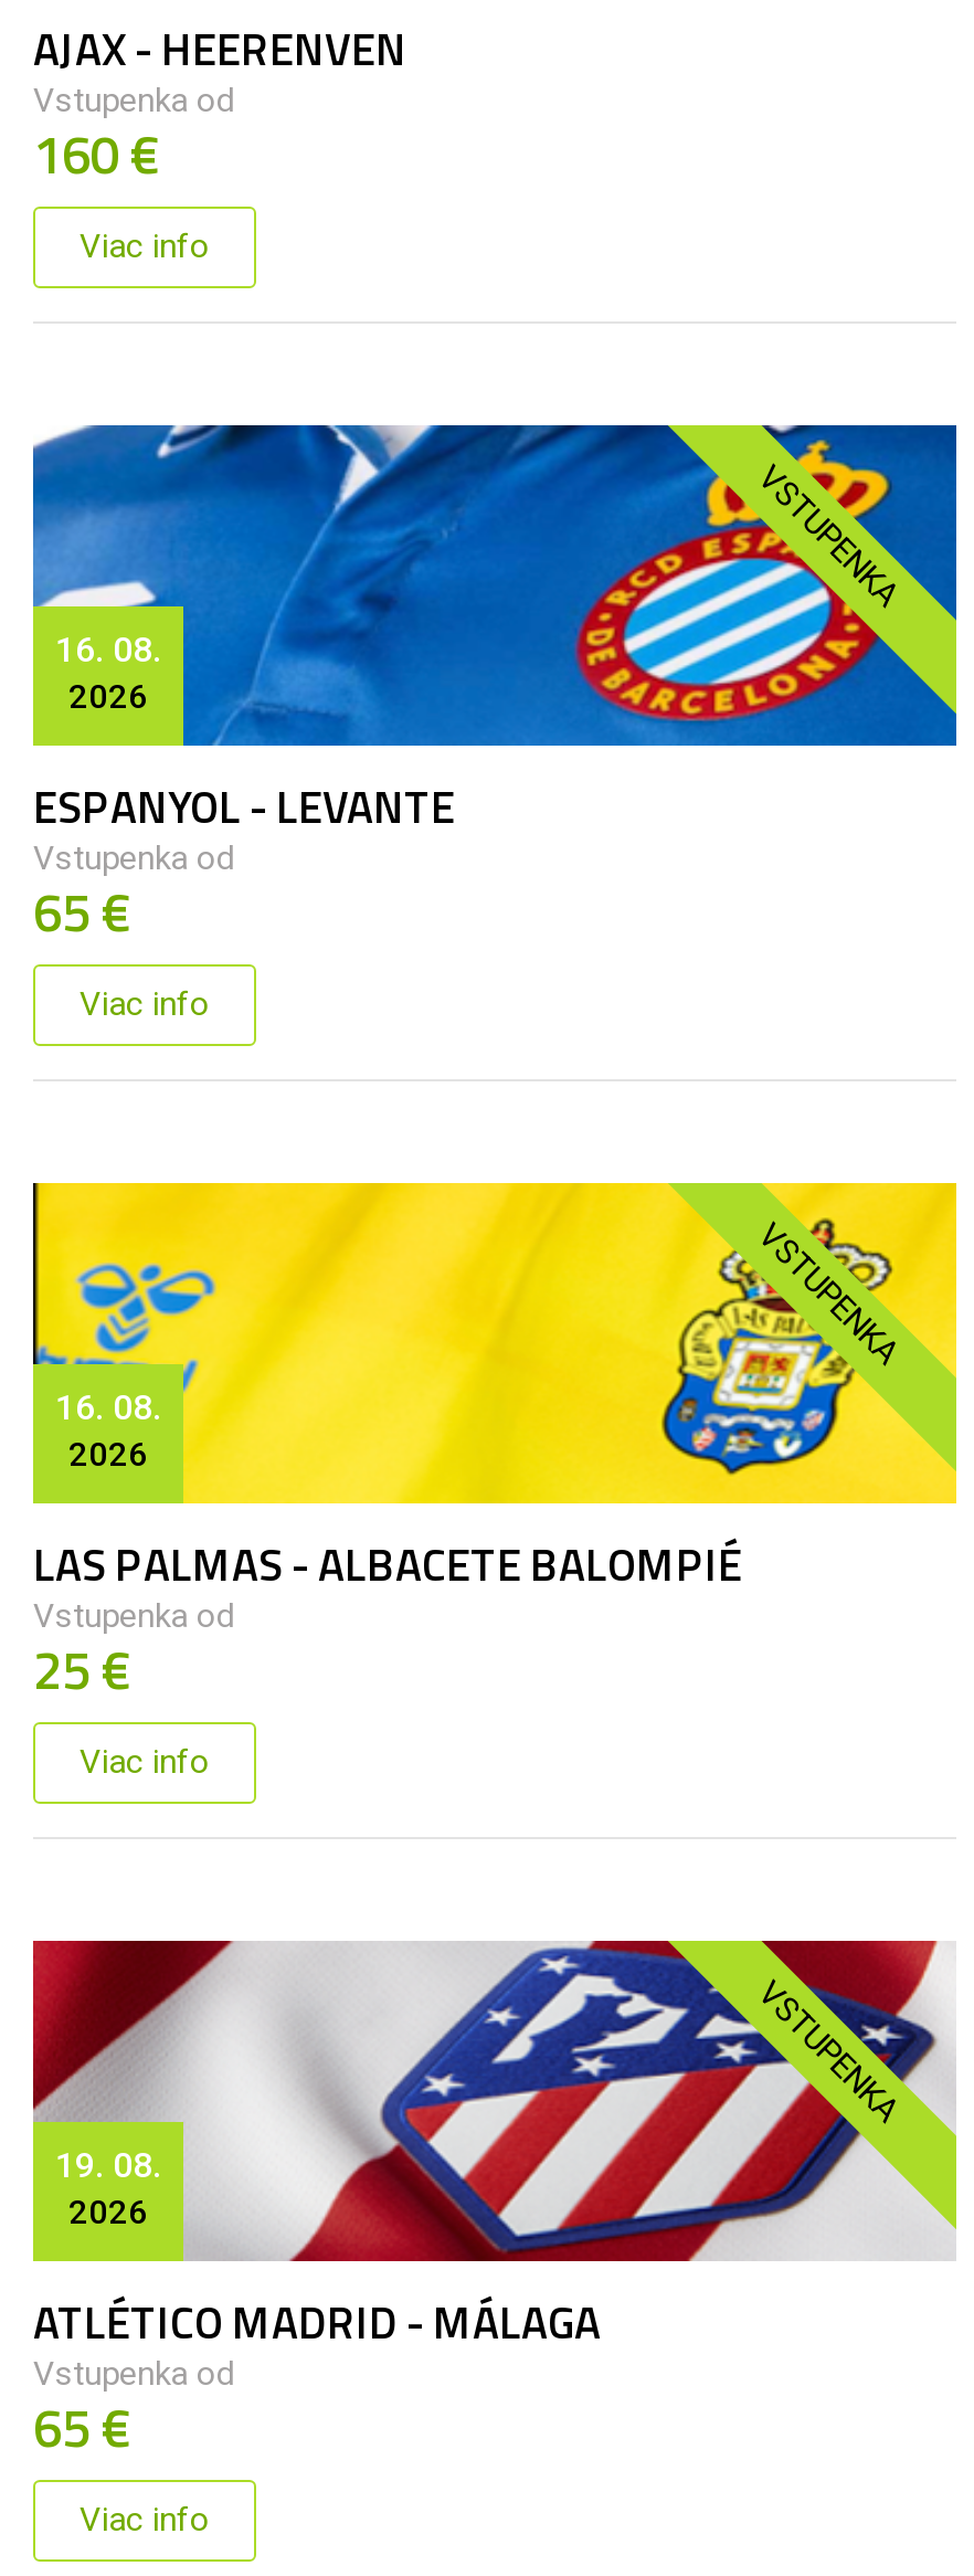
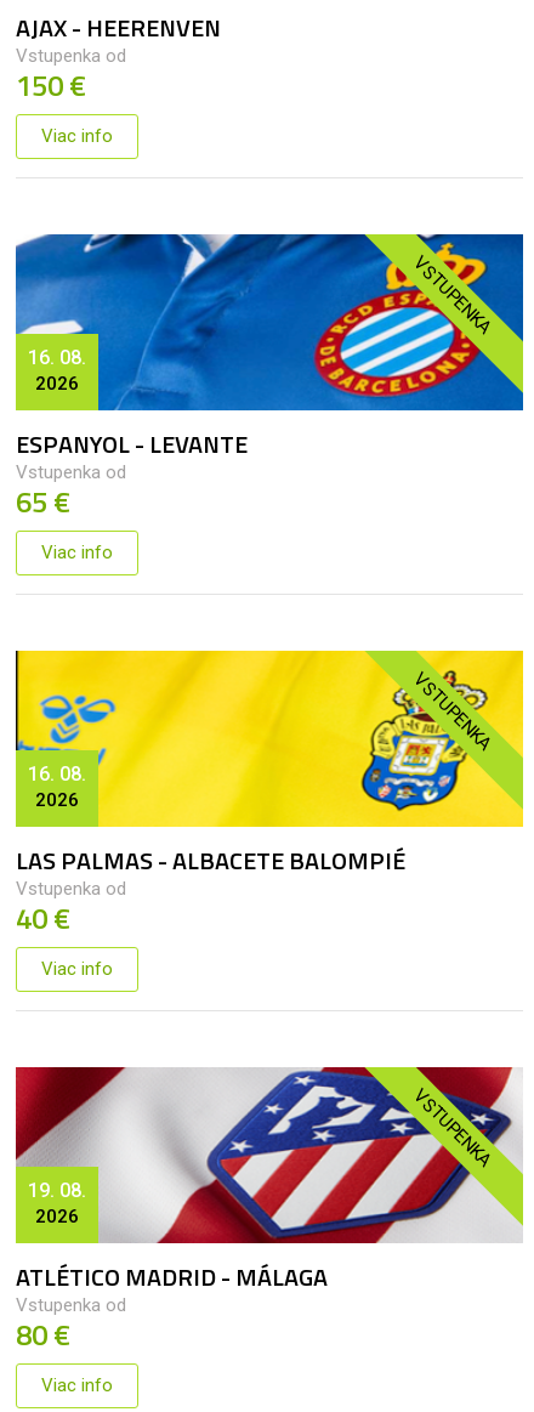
- 160 €
+ 150 €

- 25 €
+ 40 €

- 65 €
+ 80 €
